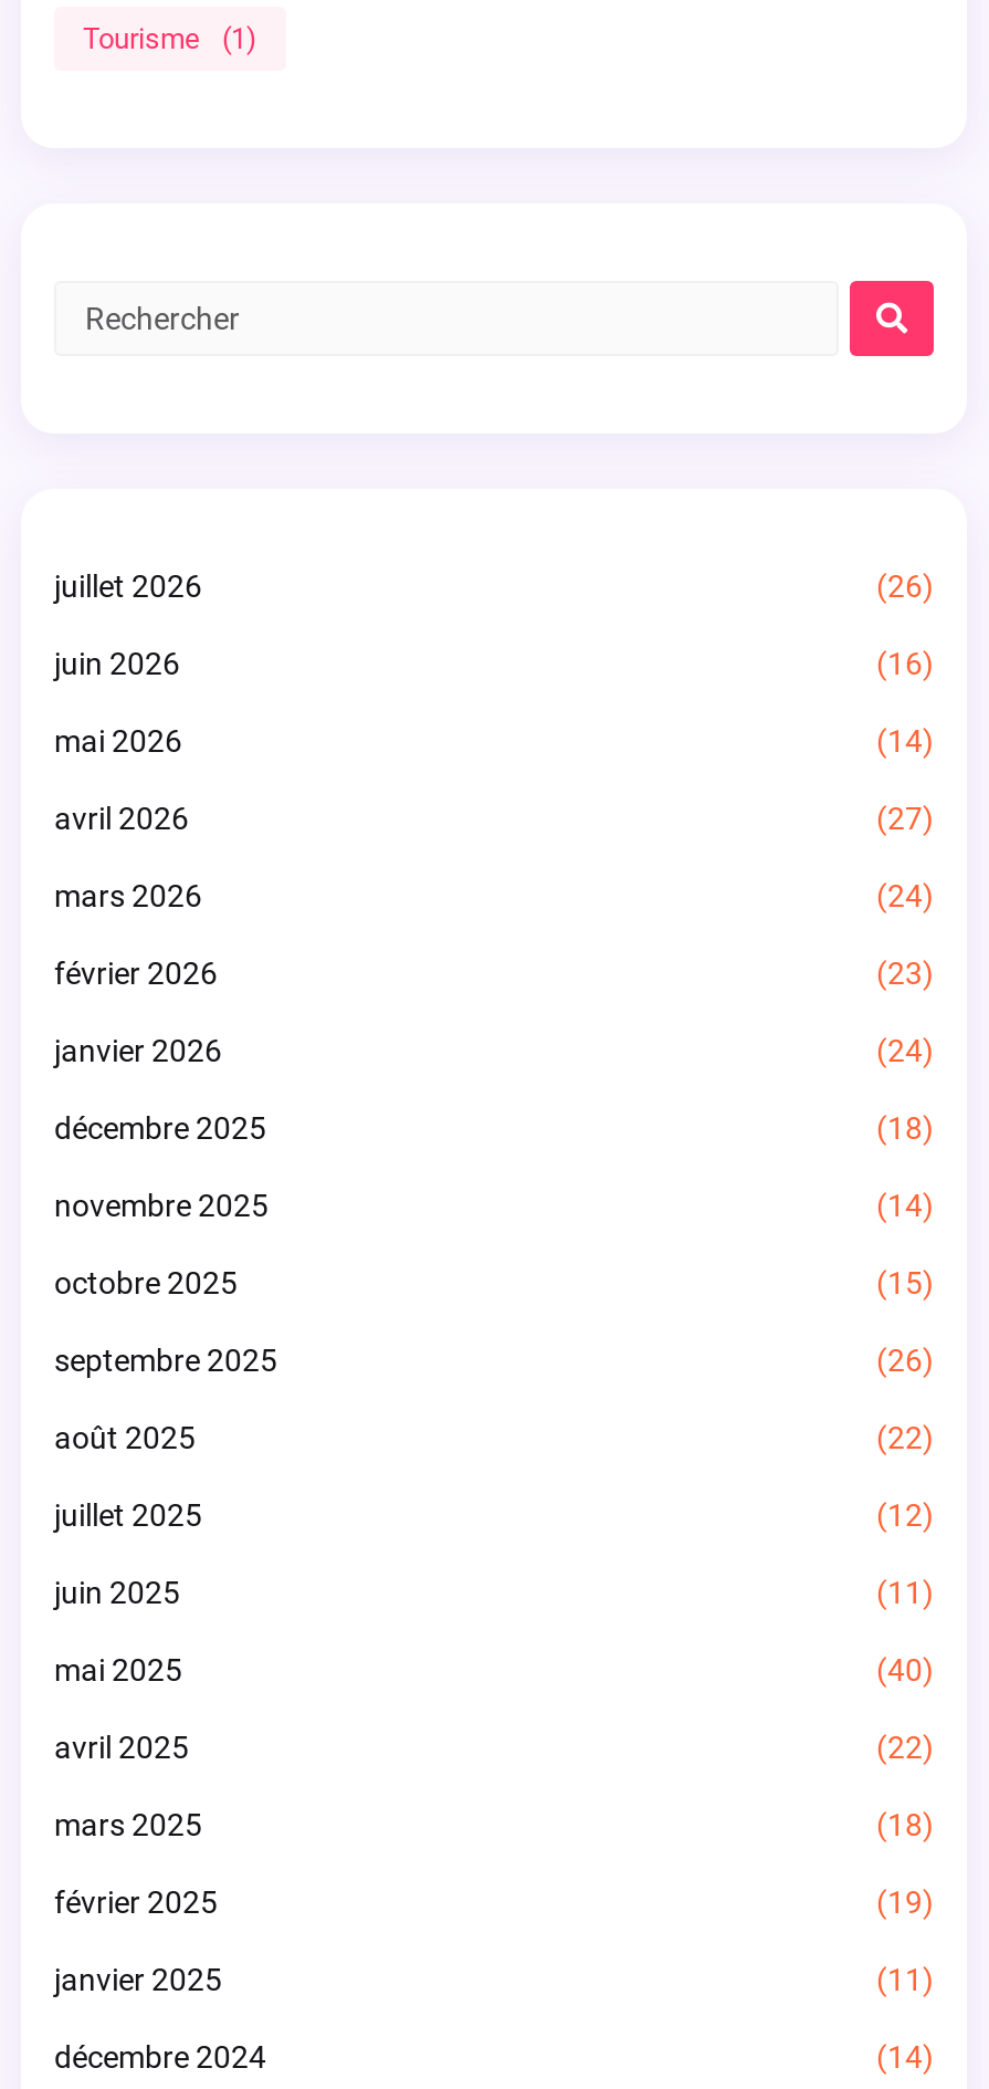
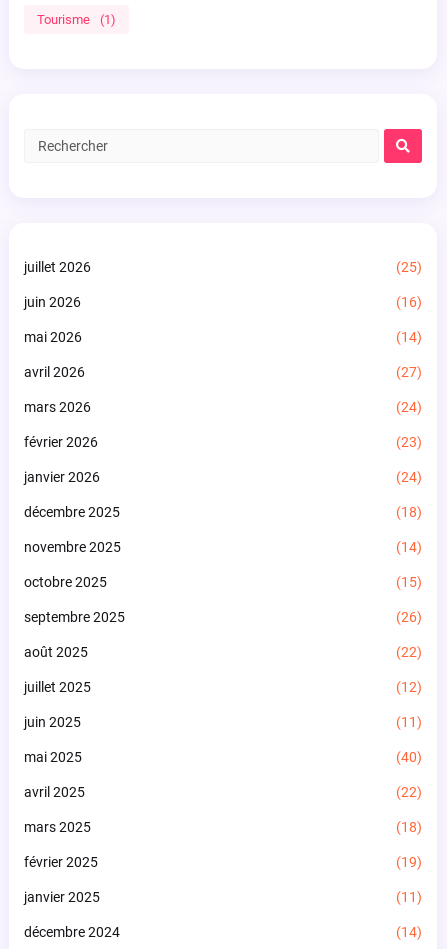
- (26)
+ (25)
